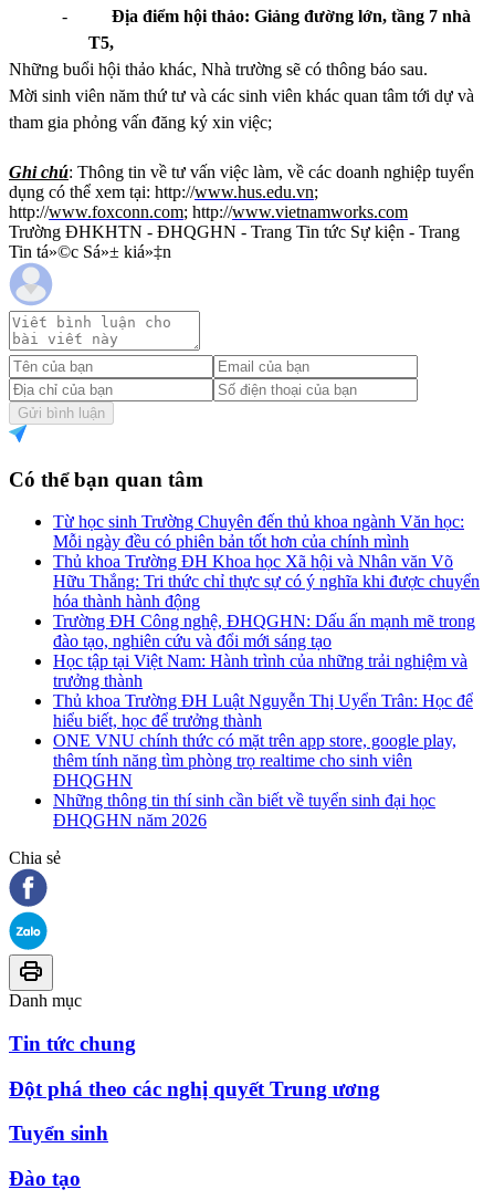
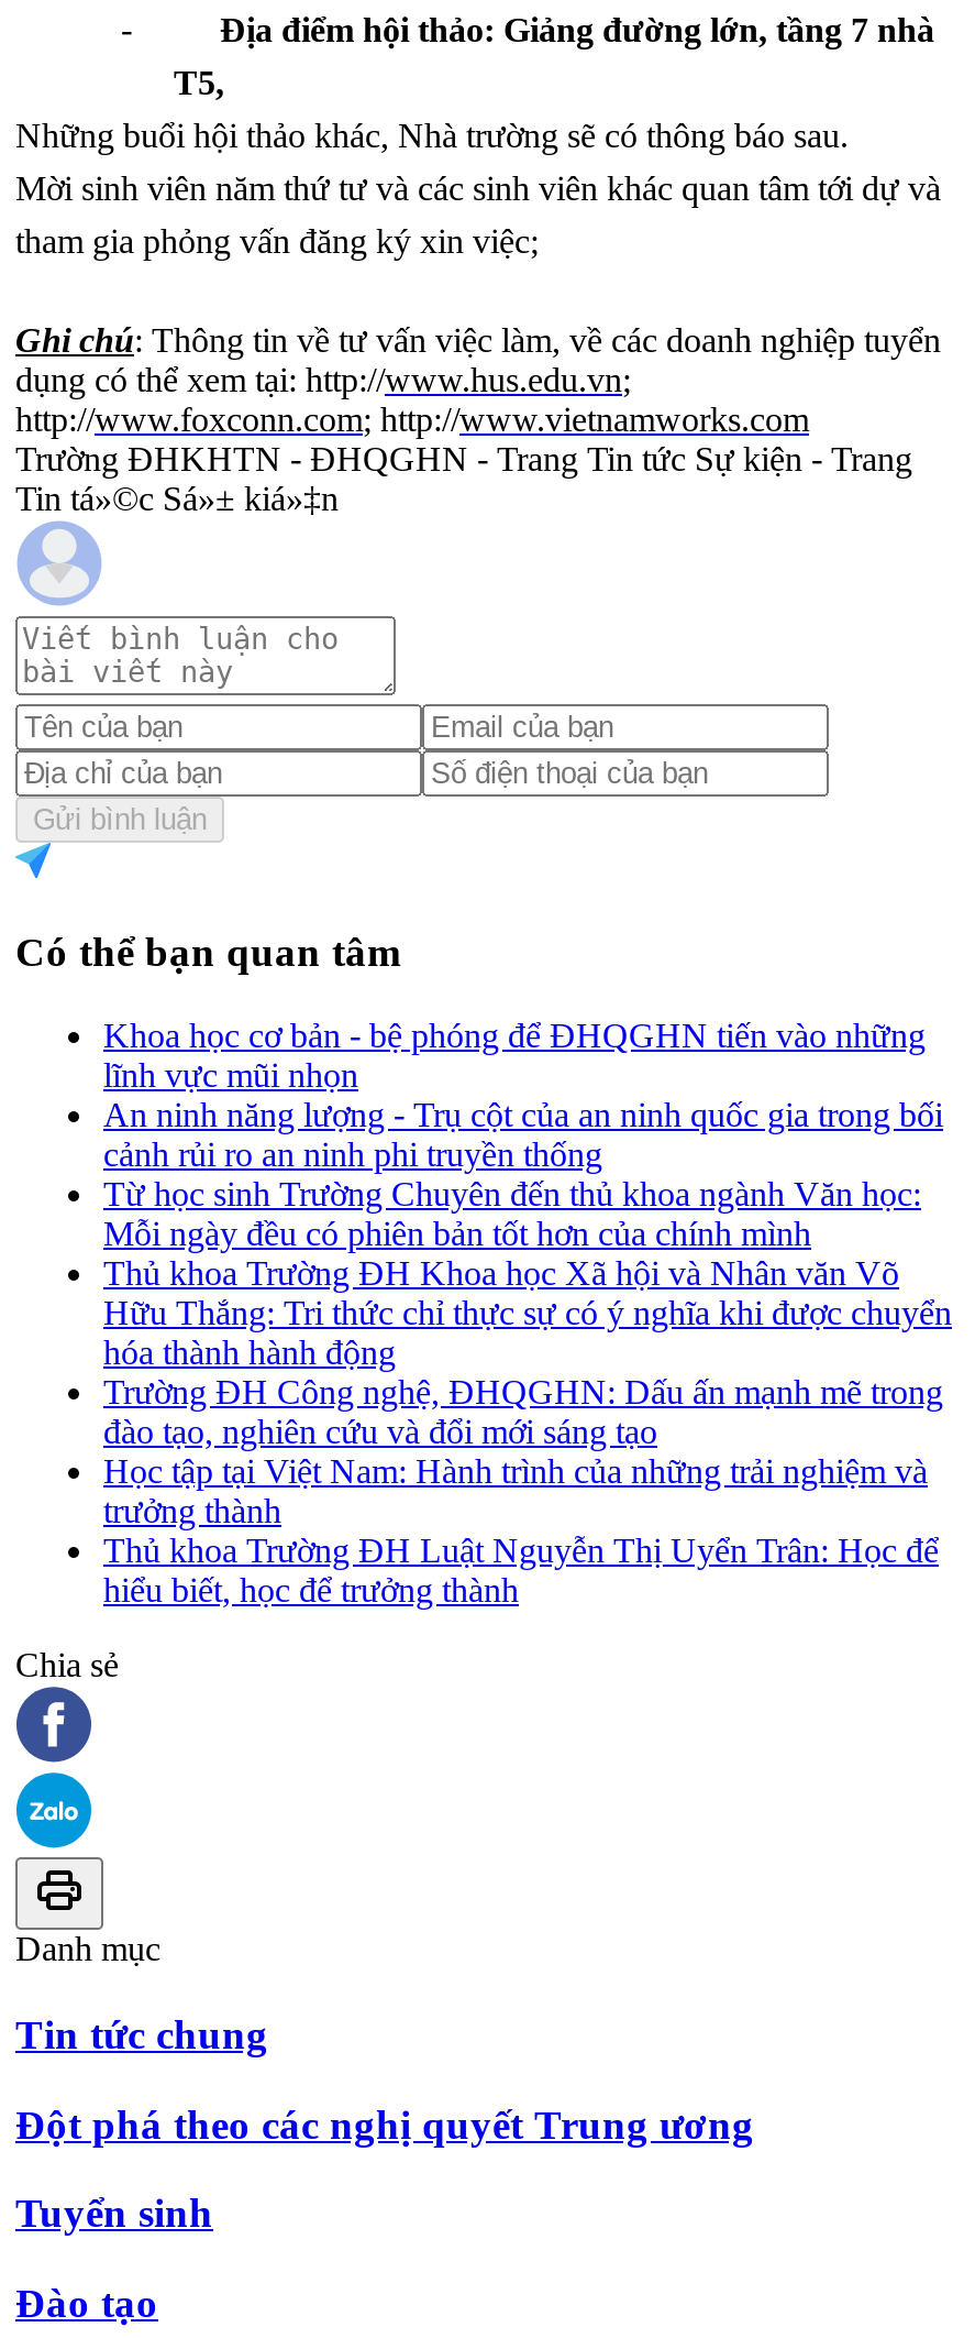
+ Khoa học cơ bản - bệ phóng để ĐHQGHN tiến vào những
+ lĩnh vực mũi nhọn
+ An ninh năng lượng - Trụ cột của an ninh quốc gia trong bối
+ cảnh rủi ro an ninh phi truyền thống

moved down: Từ học sinh Trường Chuyên đến thủ khoa ngành Văn học: | Mỗi ngày đều có phiên bản tốt hơn của chính mình | Thủ khoa Trường ĐH Khoa học Xã hội và Nhân văn Võ | ... | Thủ khoa Trường ĐH Luật Nguyễn Thị Uyển Trân: Học để | hiểu biết, học để trưởng thành

- ONE VNU chính thức có mặt trên app store, google play,
- thêm tính năng tìm phòng trọ realtime cho sinh viên
- ĐHQGHN
- Những thông tin thí sinh cần biết về tuyển sinh đại học
- ĐHQGHN năm 2026
